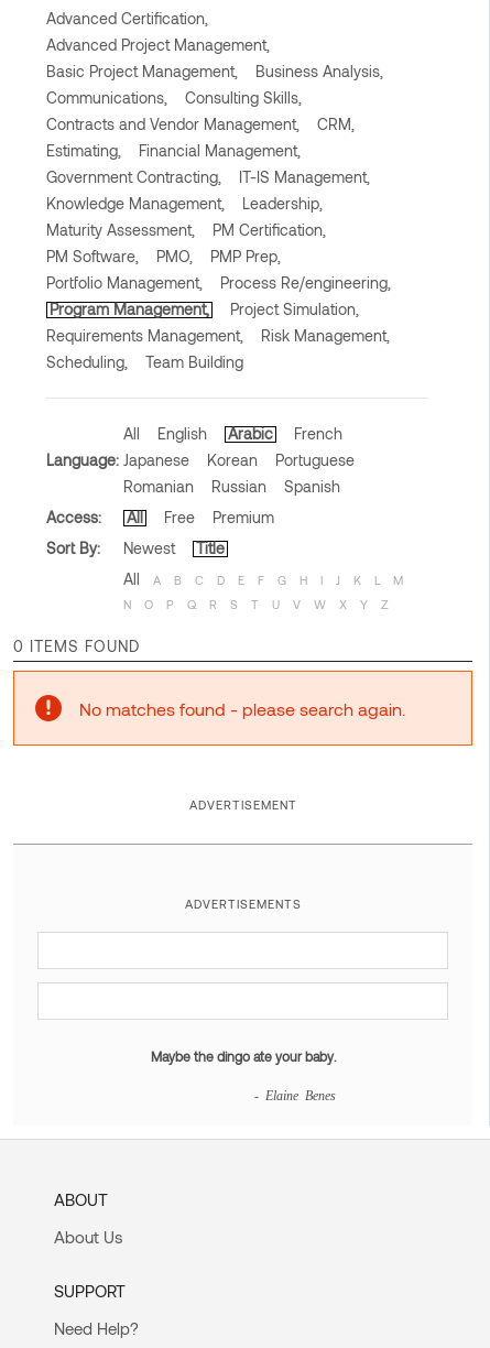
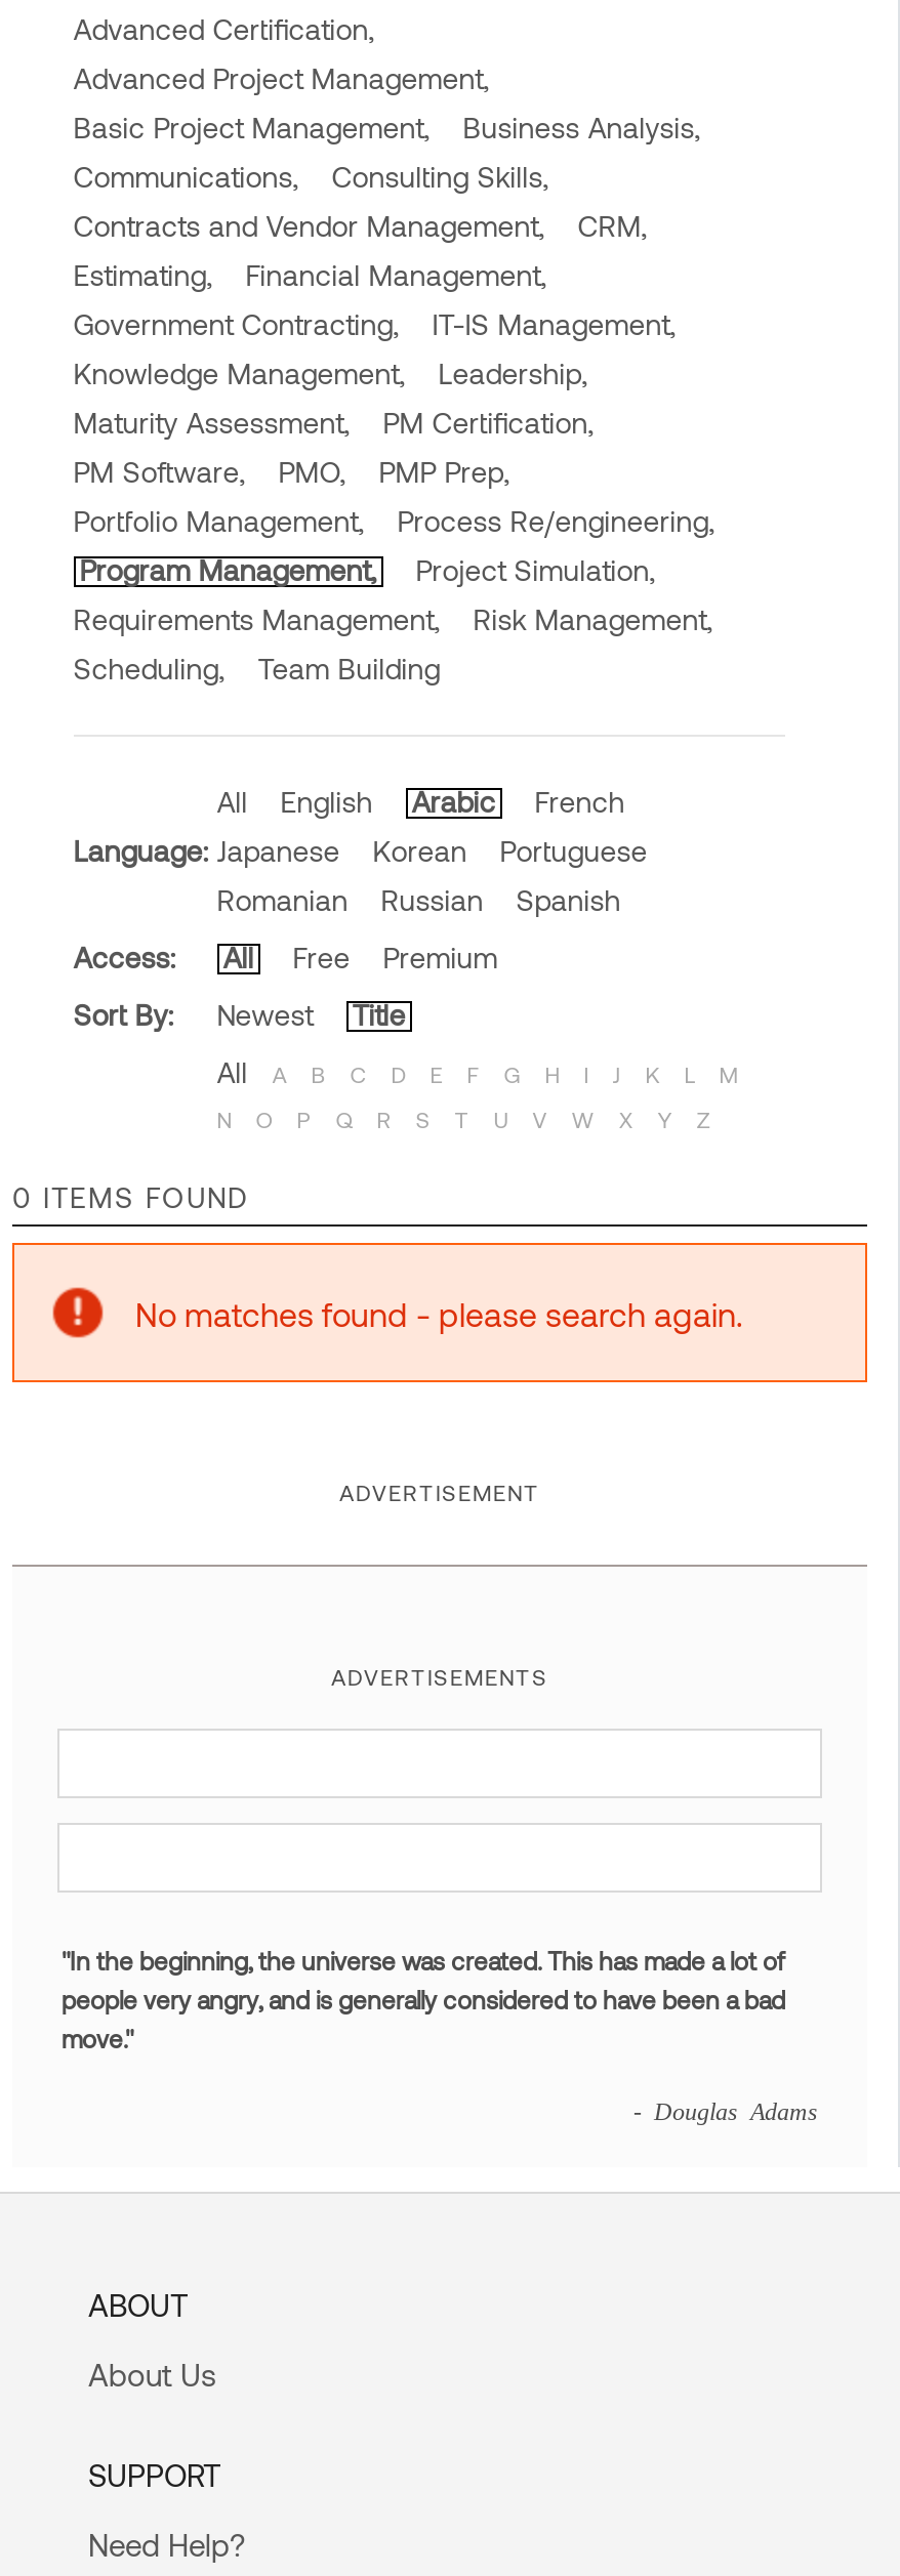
- Maybe the dingo ate your baby.
+ "In the beginning, the universe was created. This has made a lot of
+ people very angry, and is generally considered to have been a bad
+ move."

- - Elaine Benes
+ - Douglas Adams
